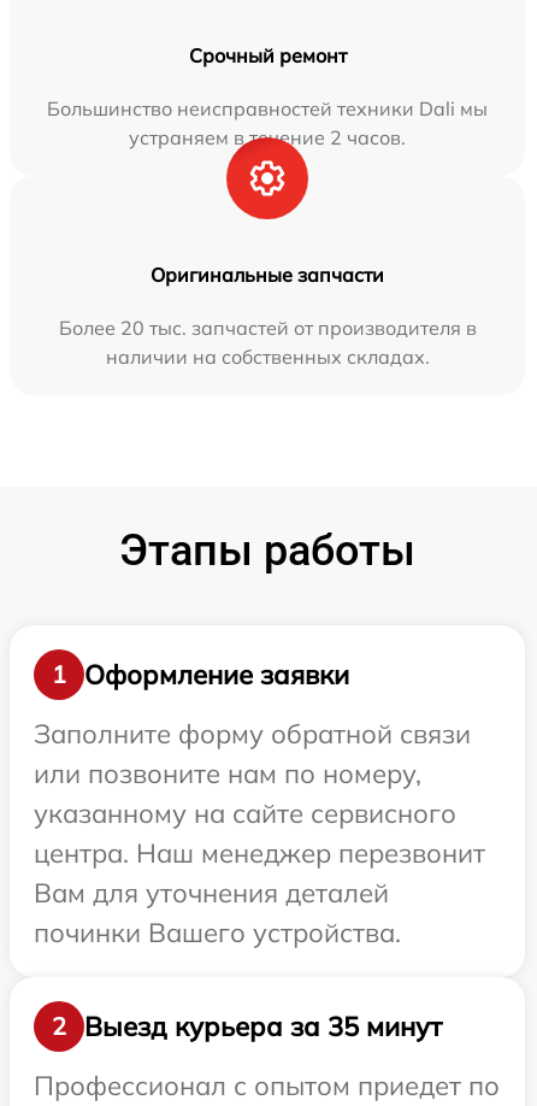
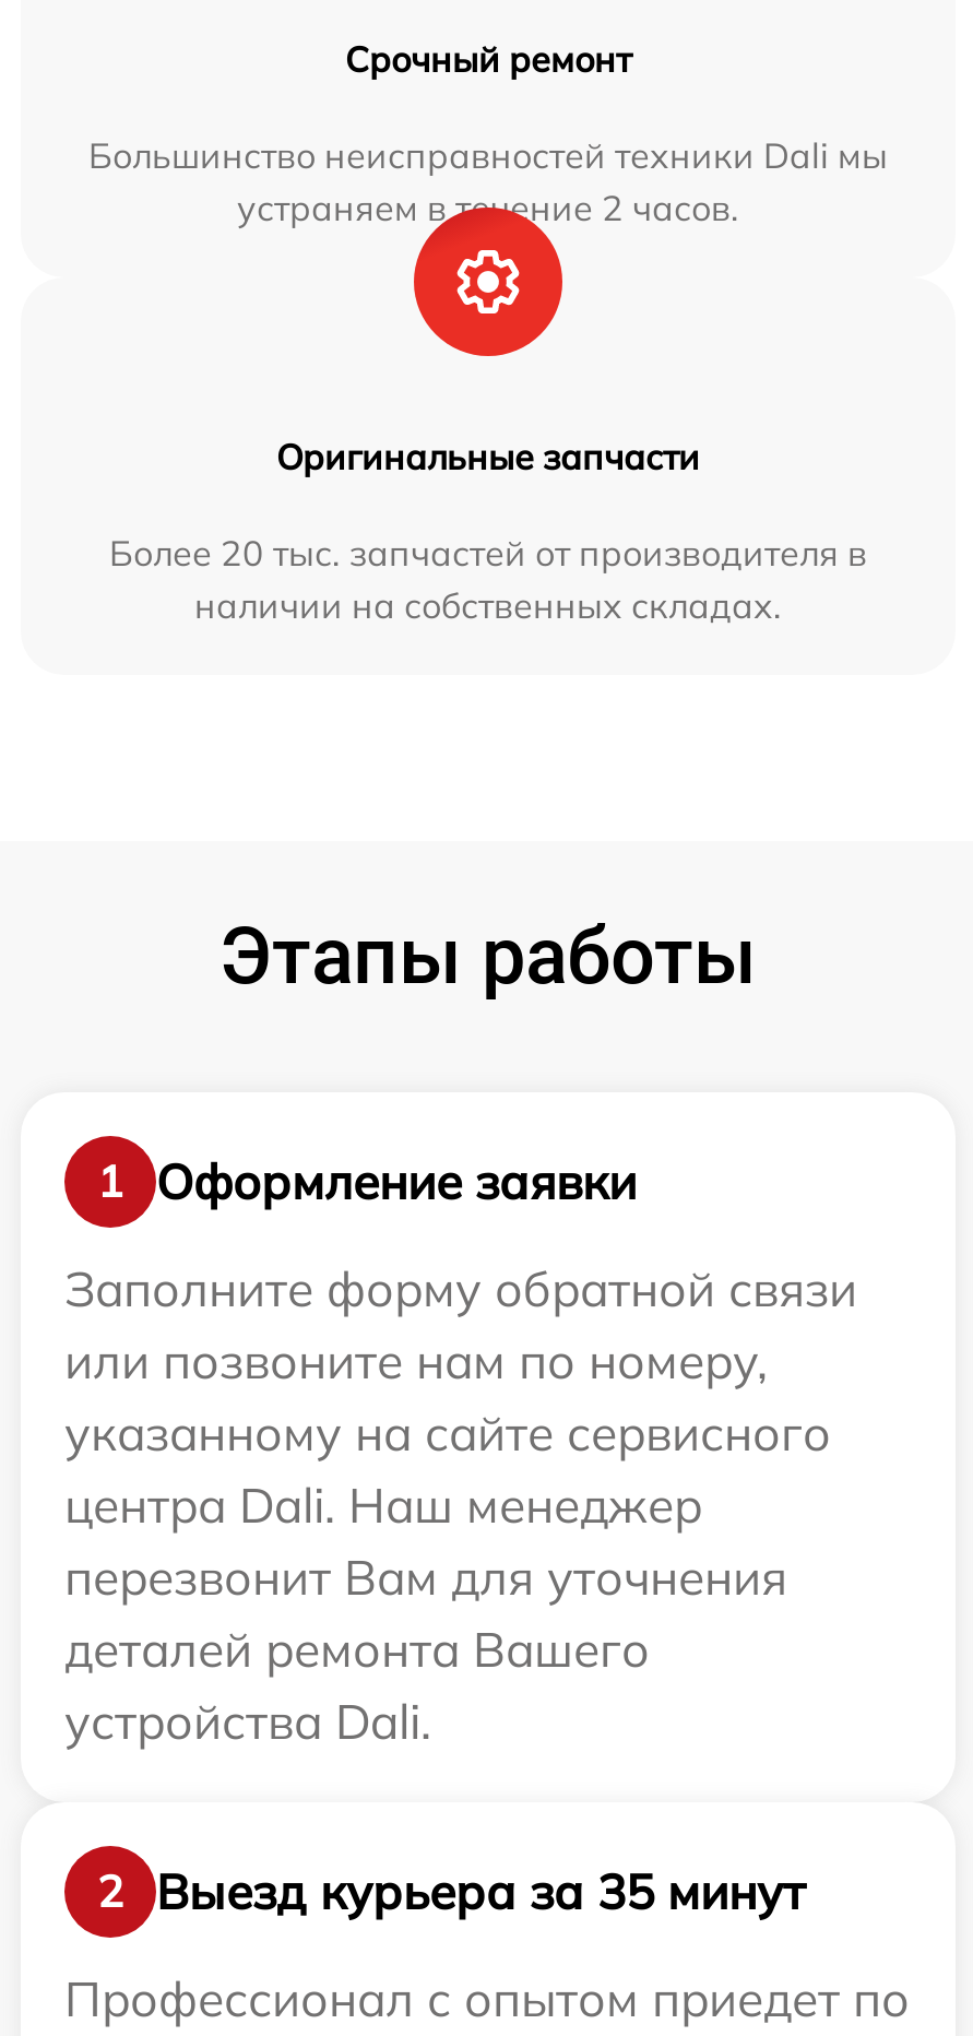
- центра. Наш менеджер перезвонит
- Вам для уточнения деталей
- починки Вашего устройства.
+ центра Dali. Наш менеджер
+ перезвонит Вам для уточнения
+ деталей ремонта Вашего
+ устройства Dali.
